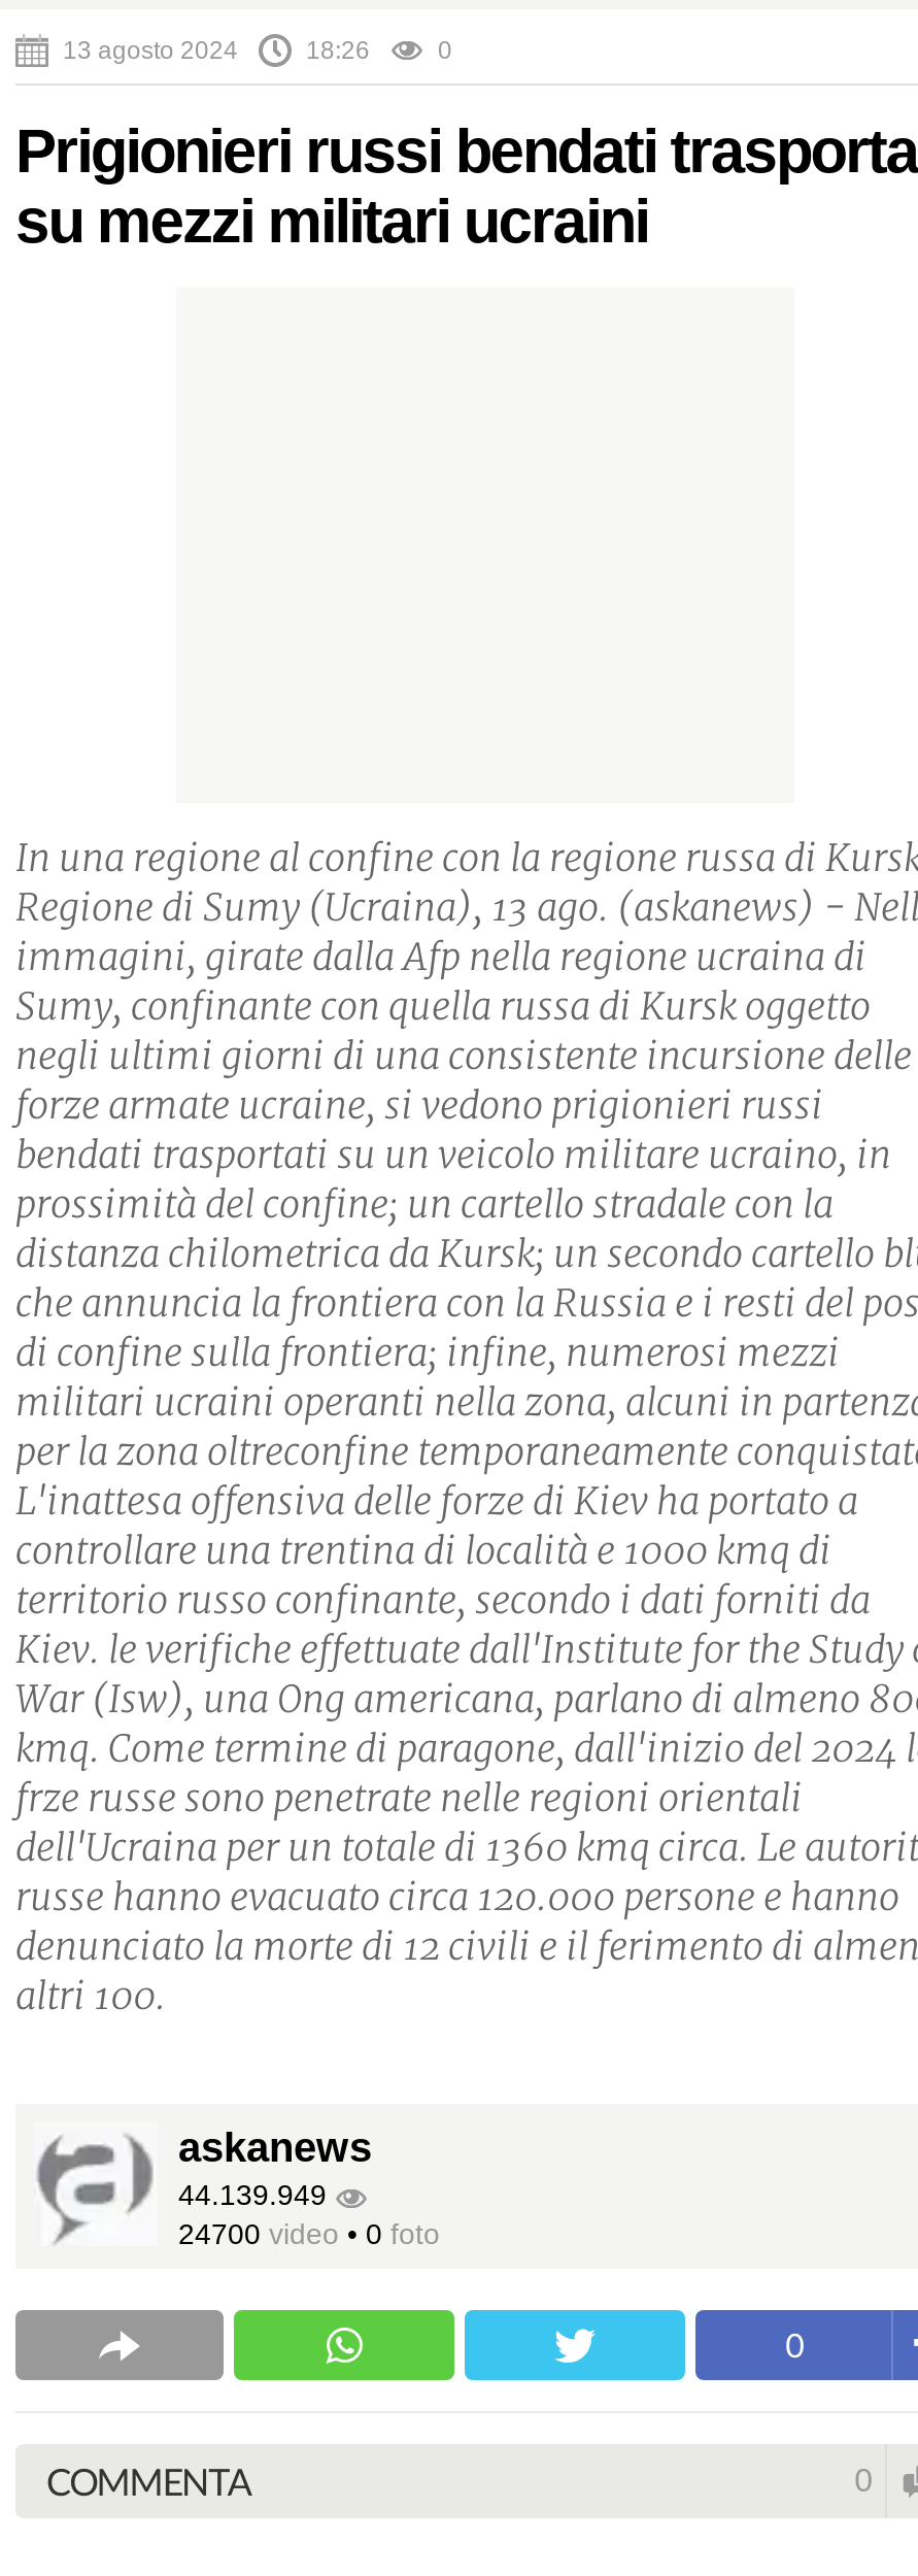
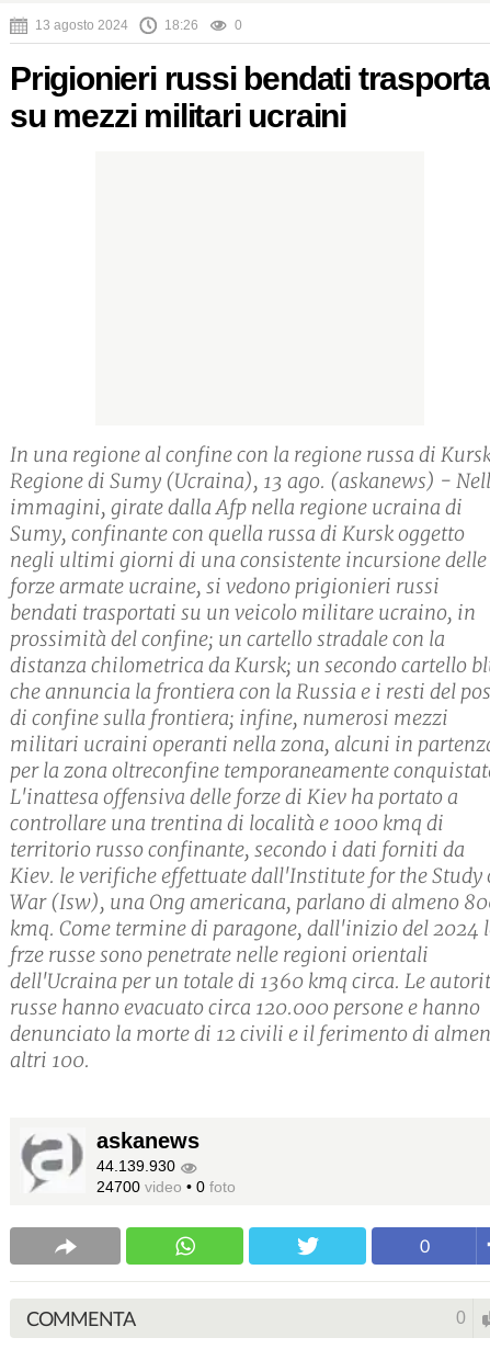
- 44.139.949
+ 44.139.930
